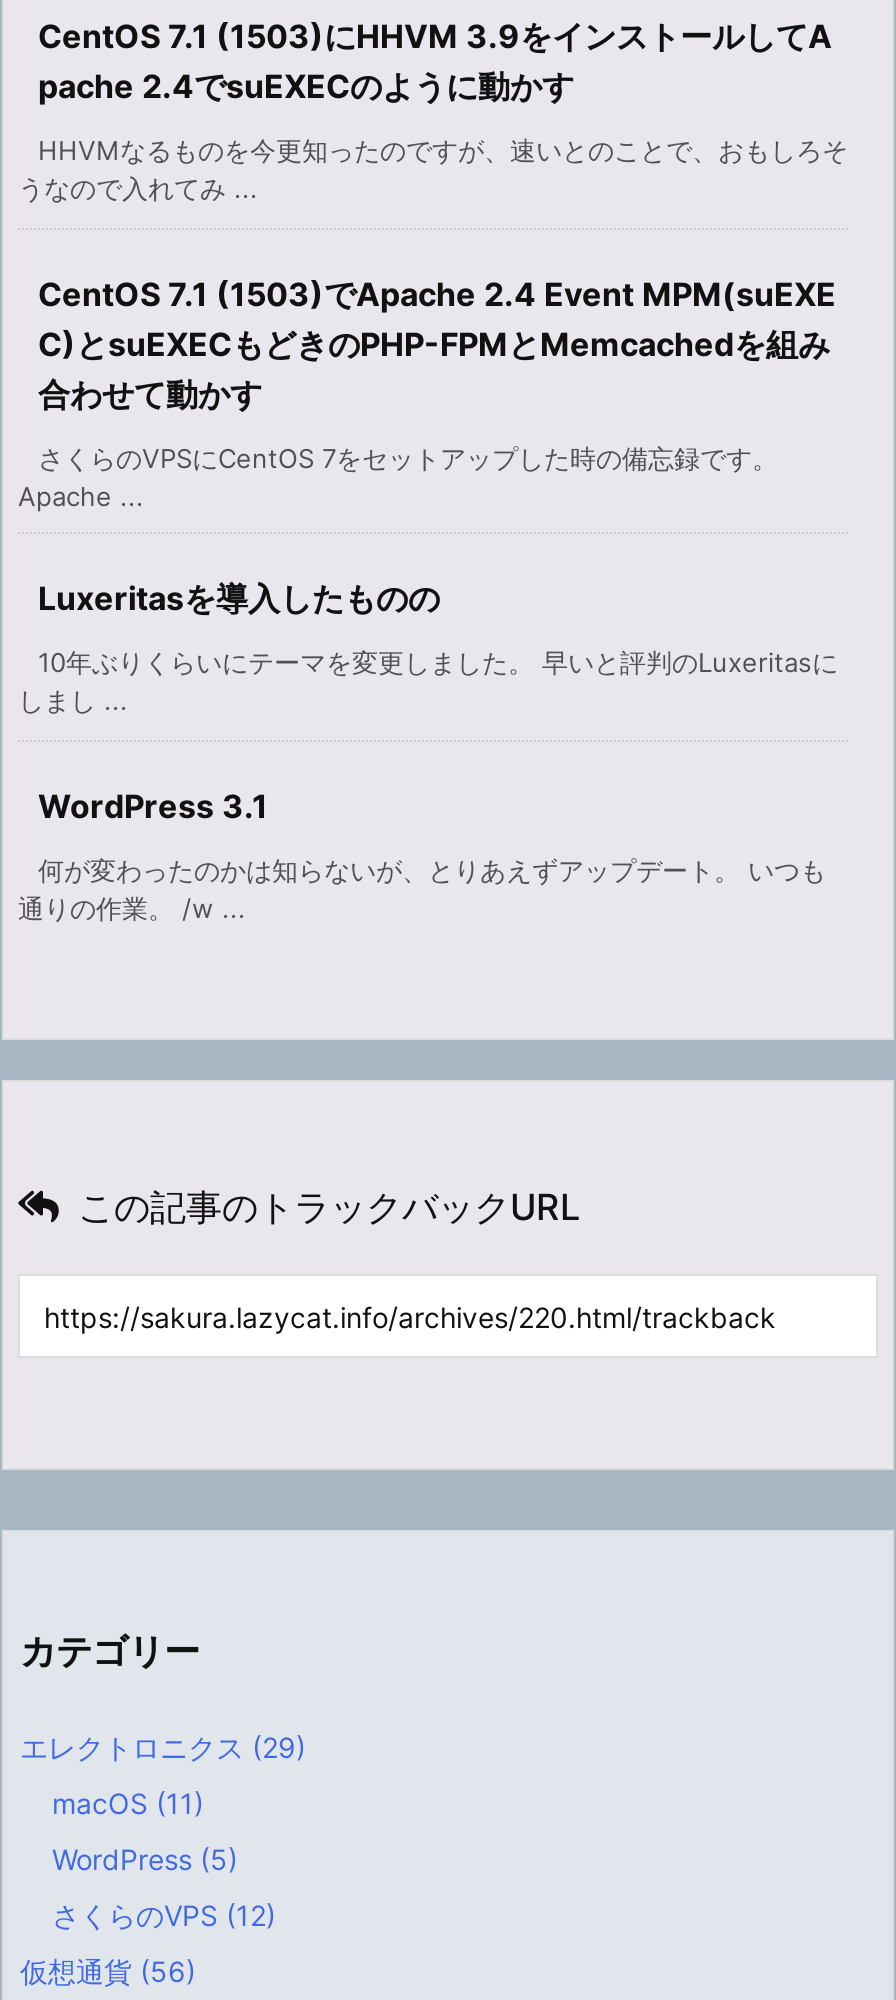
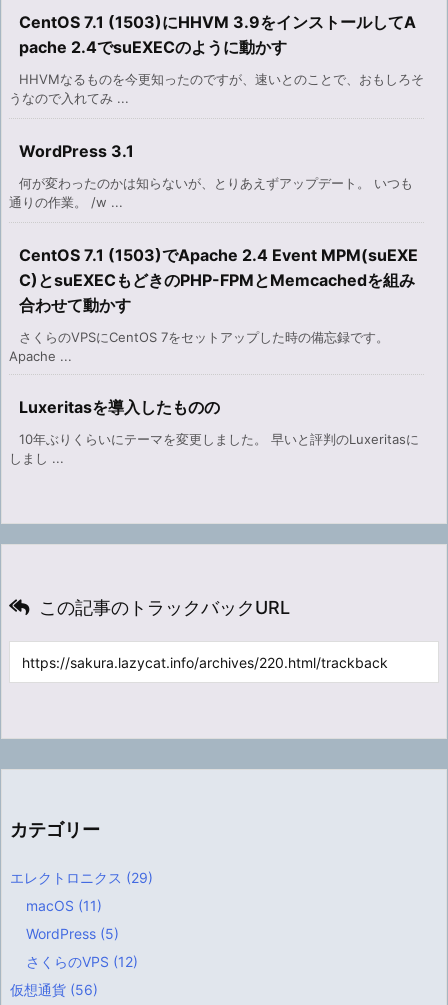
moved down: CentOS 7.1 (1503)でApache 2.4 Event MPM(suEXE | C)とsuEXECもどきのPHP-FPMとMemcachedを組み | 合わせて動かす | さくらのVPSにCentOS 7をセットアップした時の備忘録です。 | Apache ... | Luxeritasを導入したものの | 10年ぶりくらいにテーマを変更しました。 早いと評判のLuxeritasに | しまし ...

moved up: WordPress 3.1 | 何が変わったのかは知らないが、とりあえずアップデート。 いつも | 通りの作業。 /w ...
